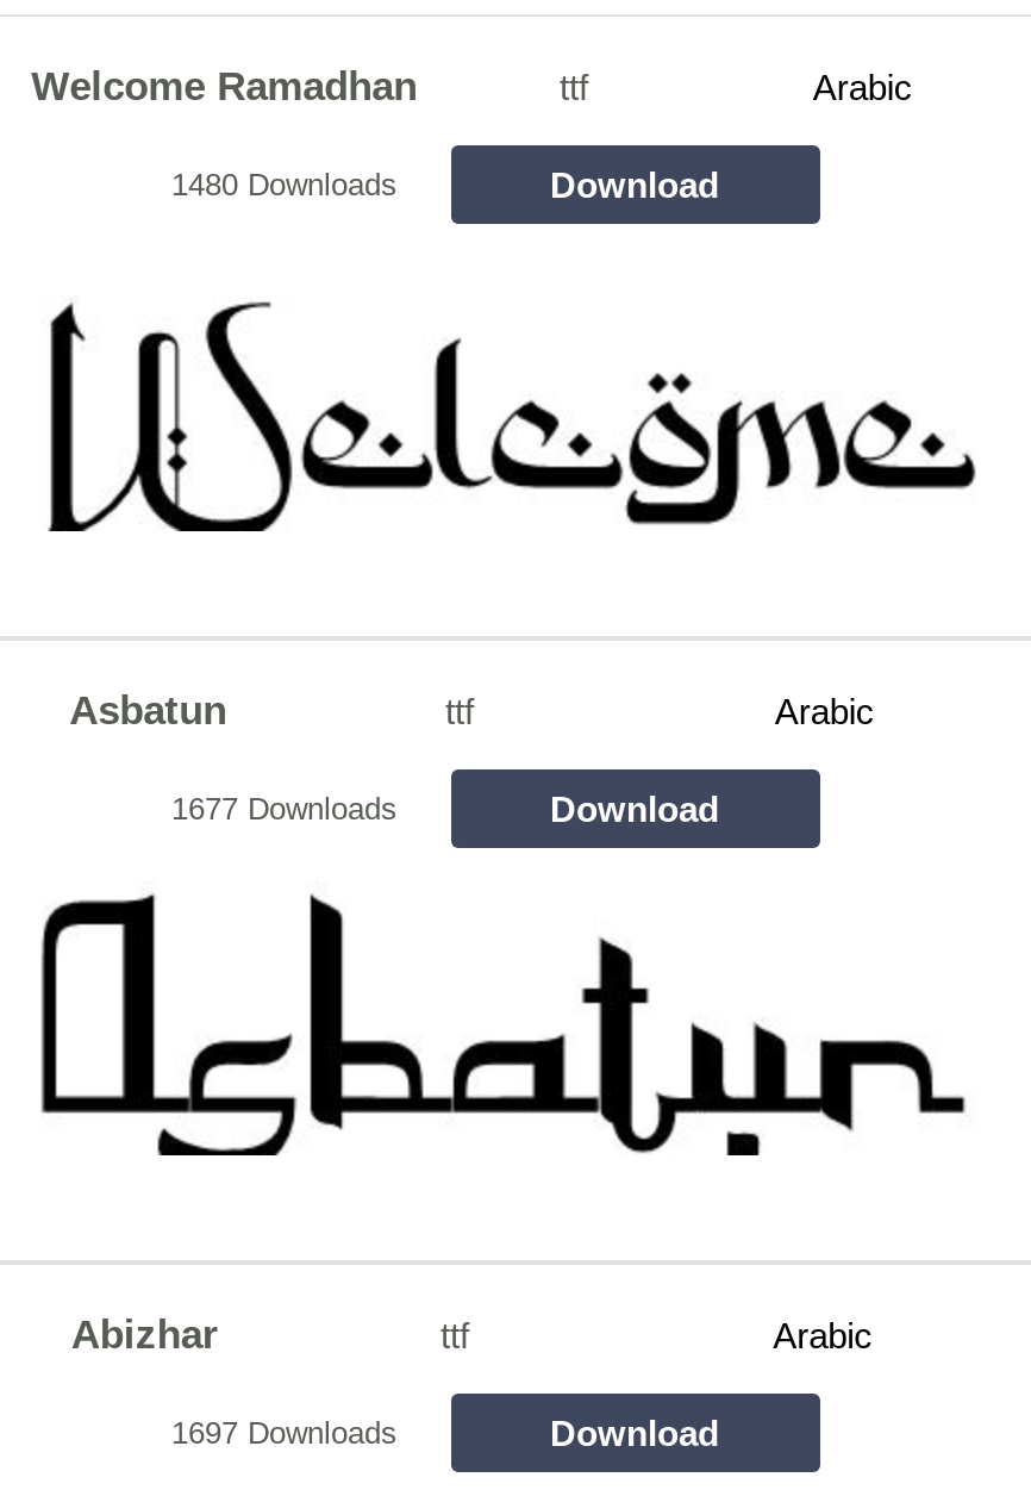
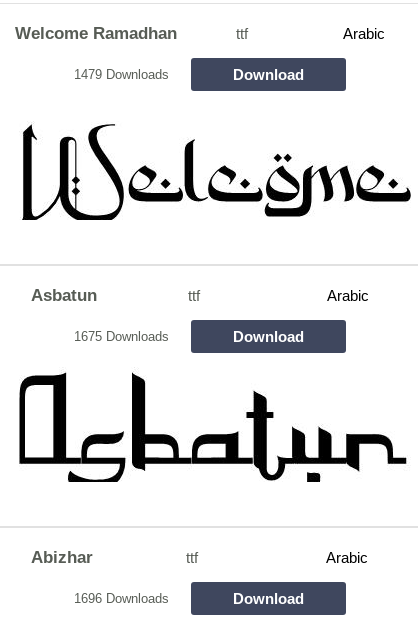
- 1480 Downloads
+ 1479 Downloads

- 1677 Downloads
+ 1675 Downloads

- 1697 Downloads
+ 1696 Downloads
